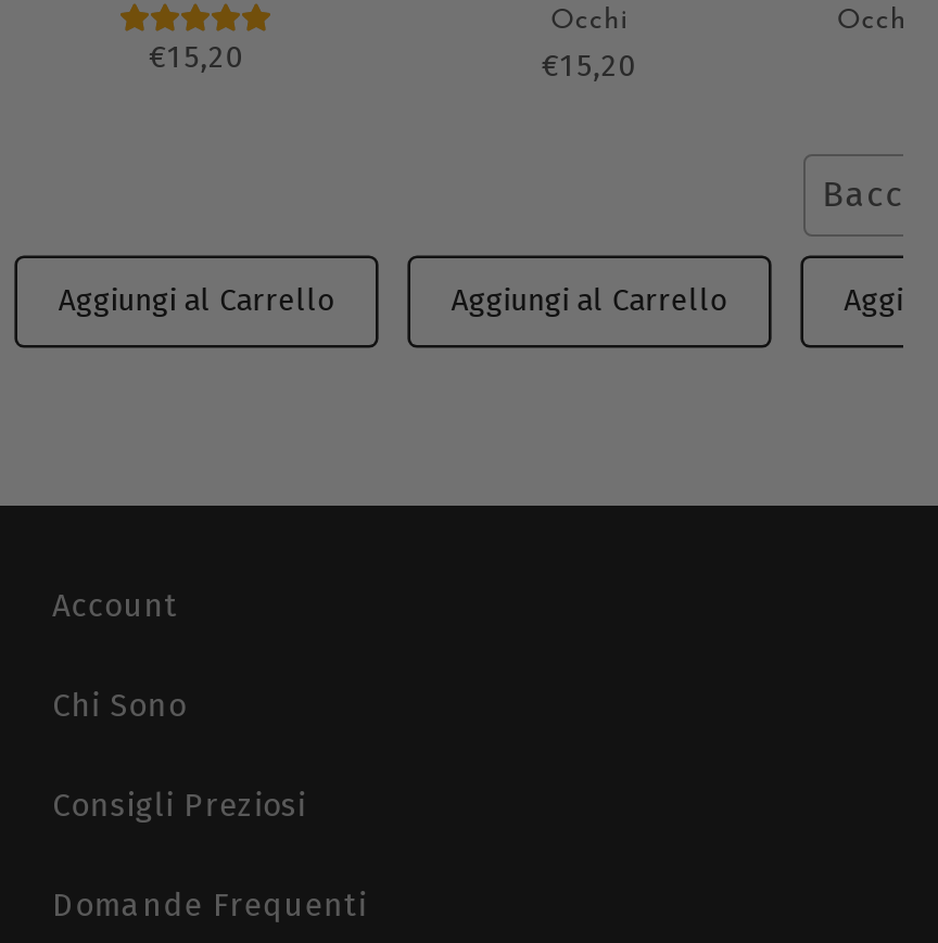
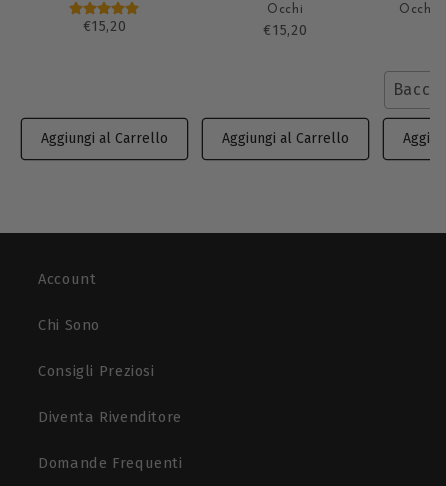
+ Diventa Rivenditore
